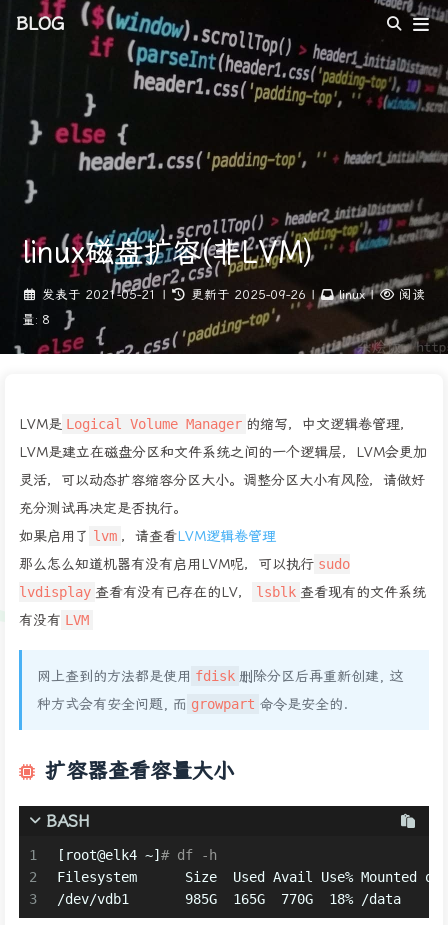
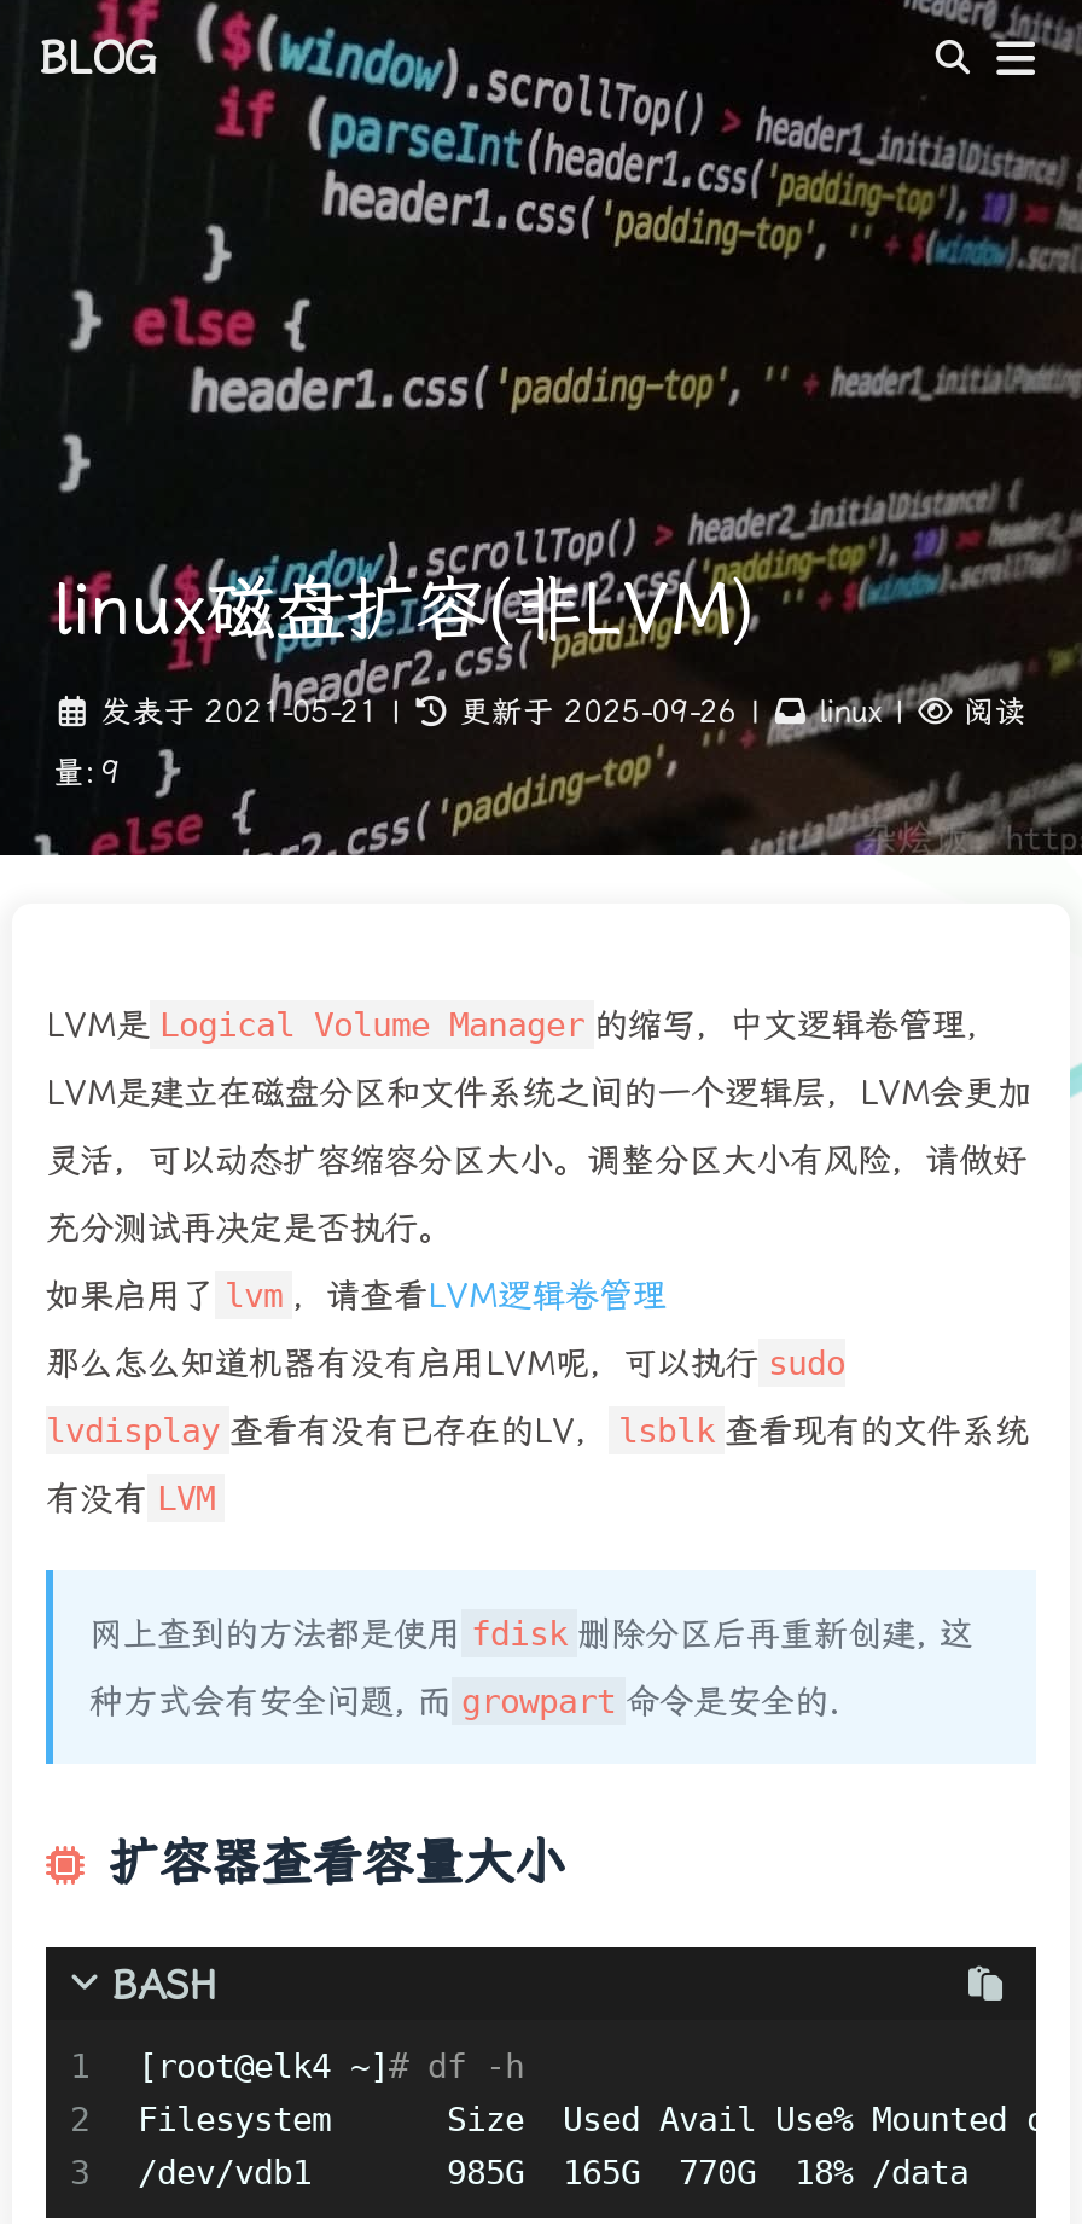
- 量: 8
+ 量: 9
